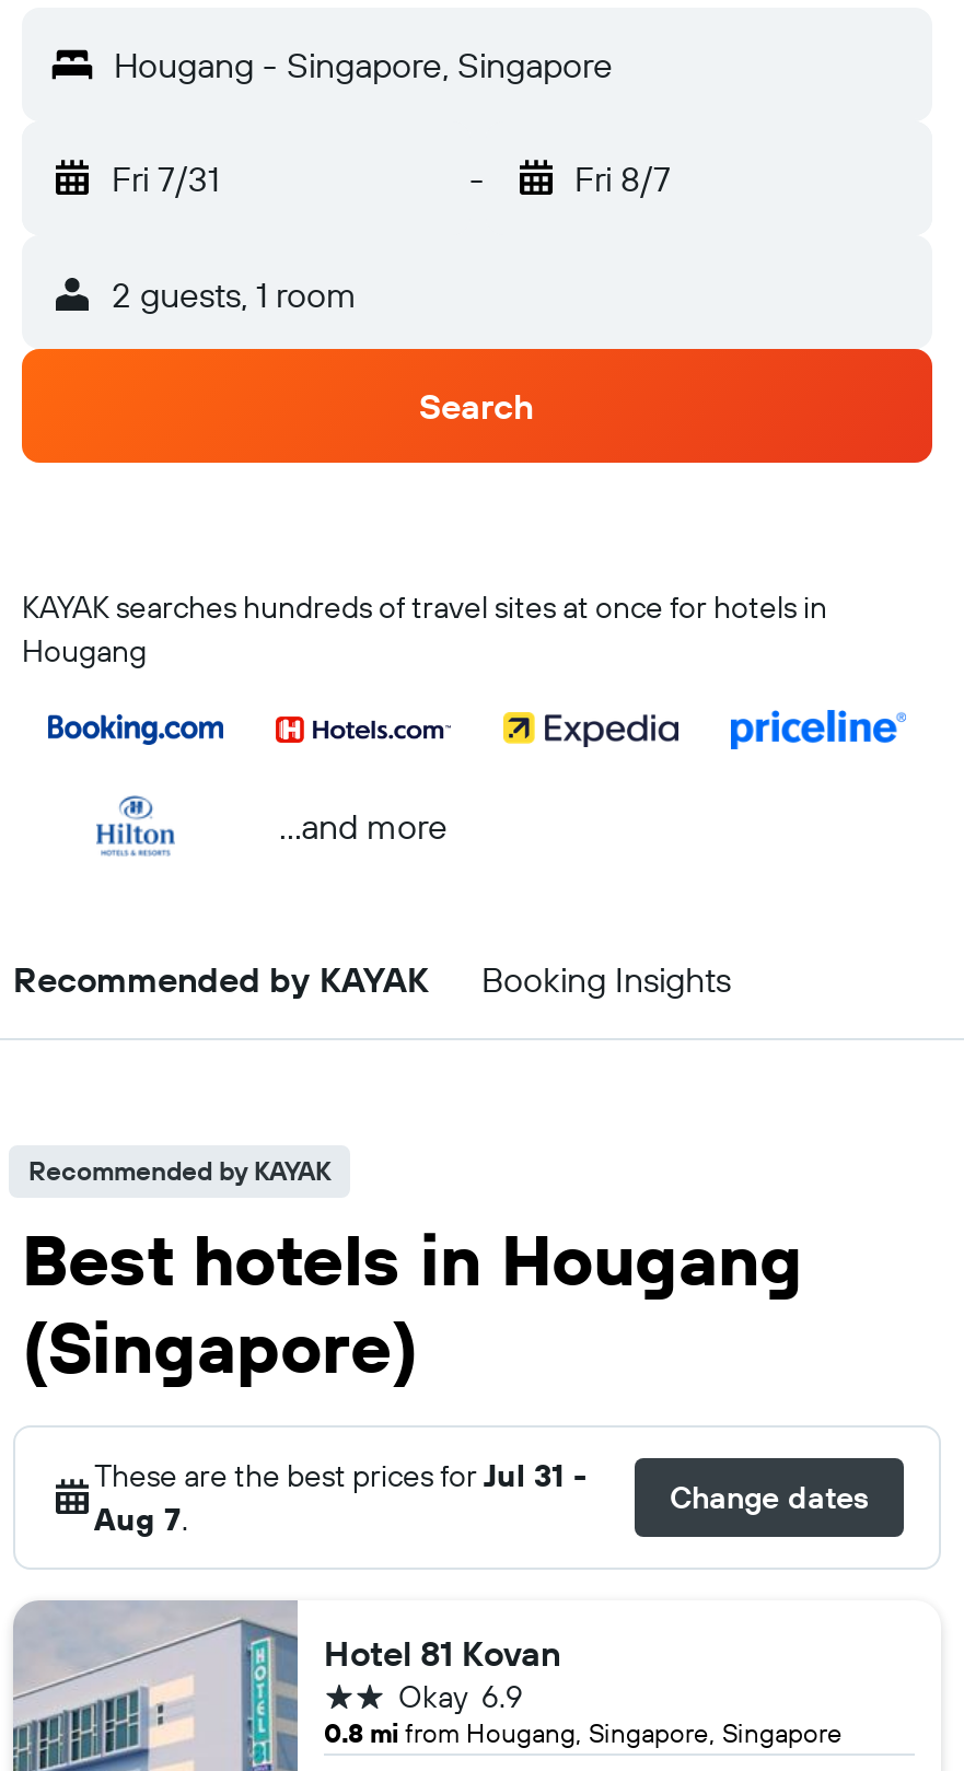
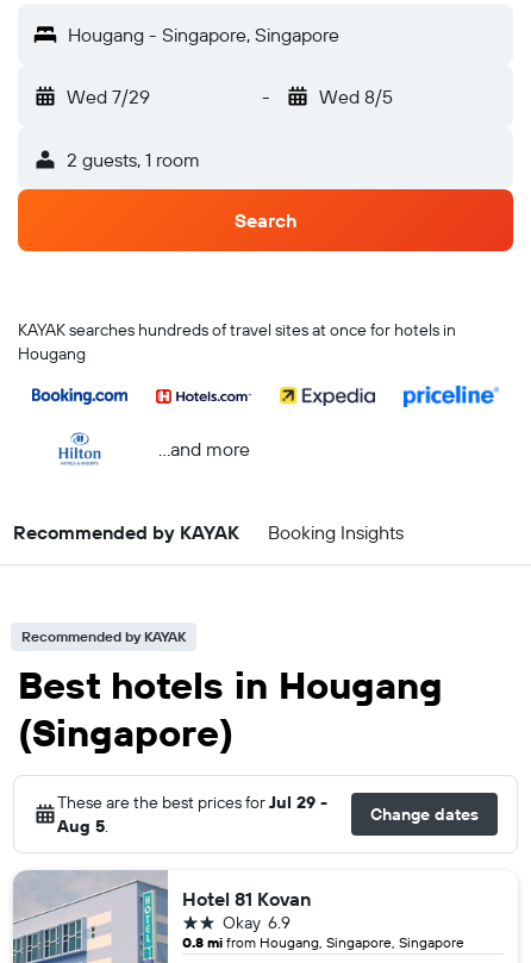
- Fri 7/31
+ Wed 7/29

- Fri 8/7
+ Wed 8/5

- These are the best prices for Jul 31 -
+ These are the best prices for Jul 29 -

- Aug 7.
+ Aug 5.
